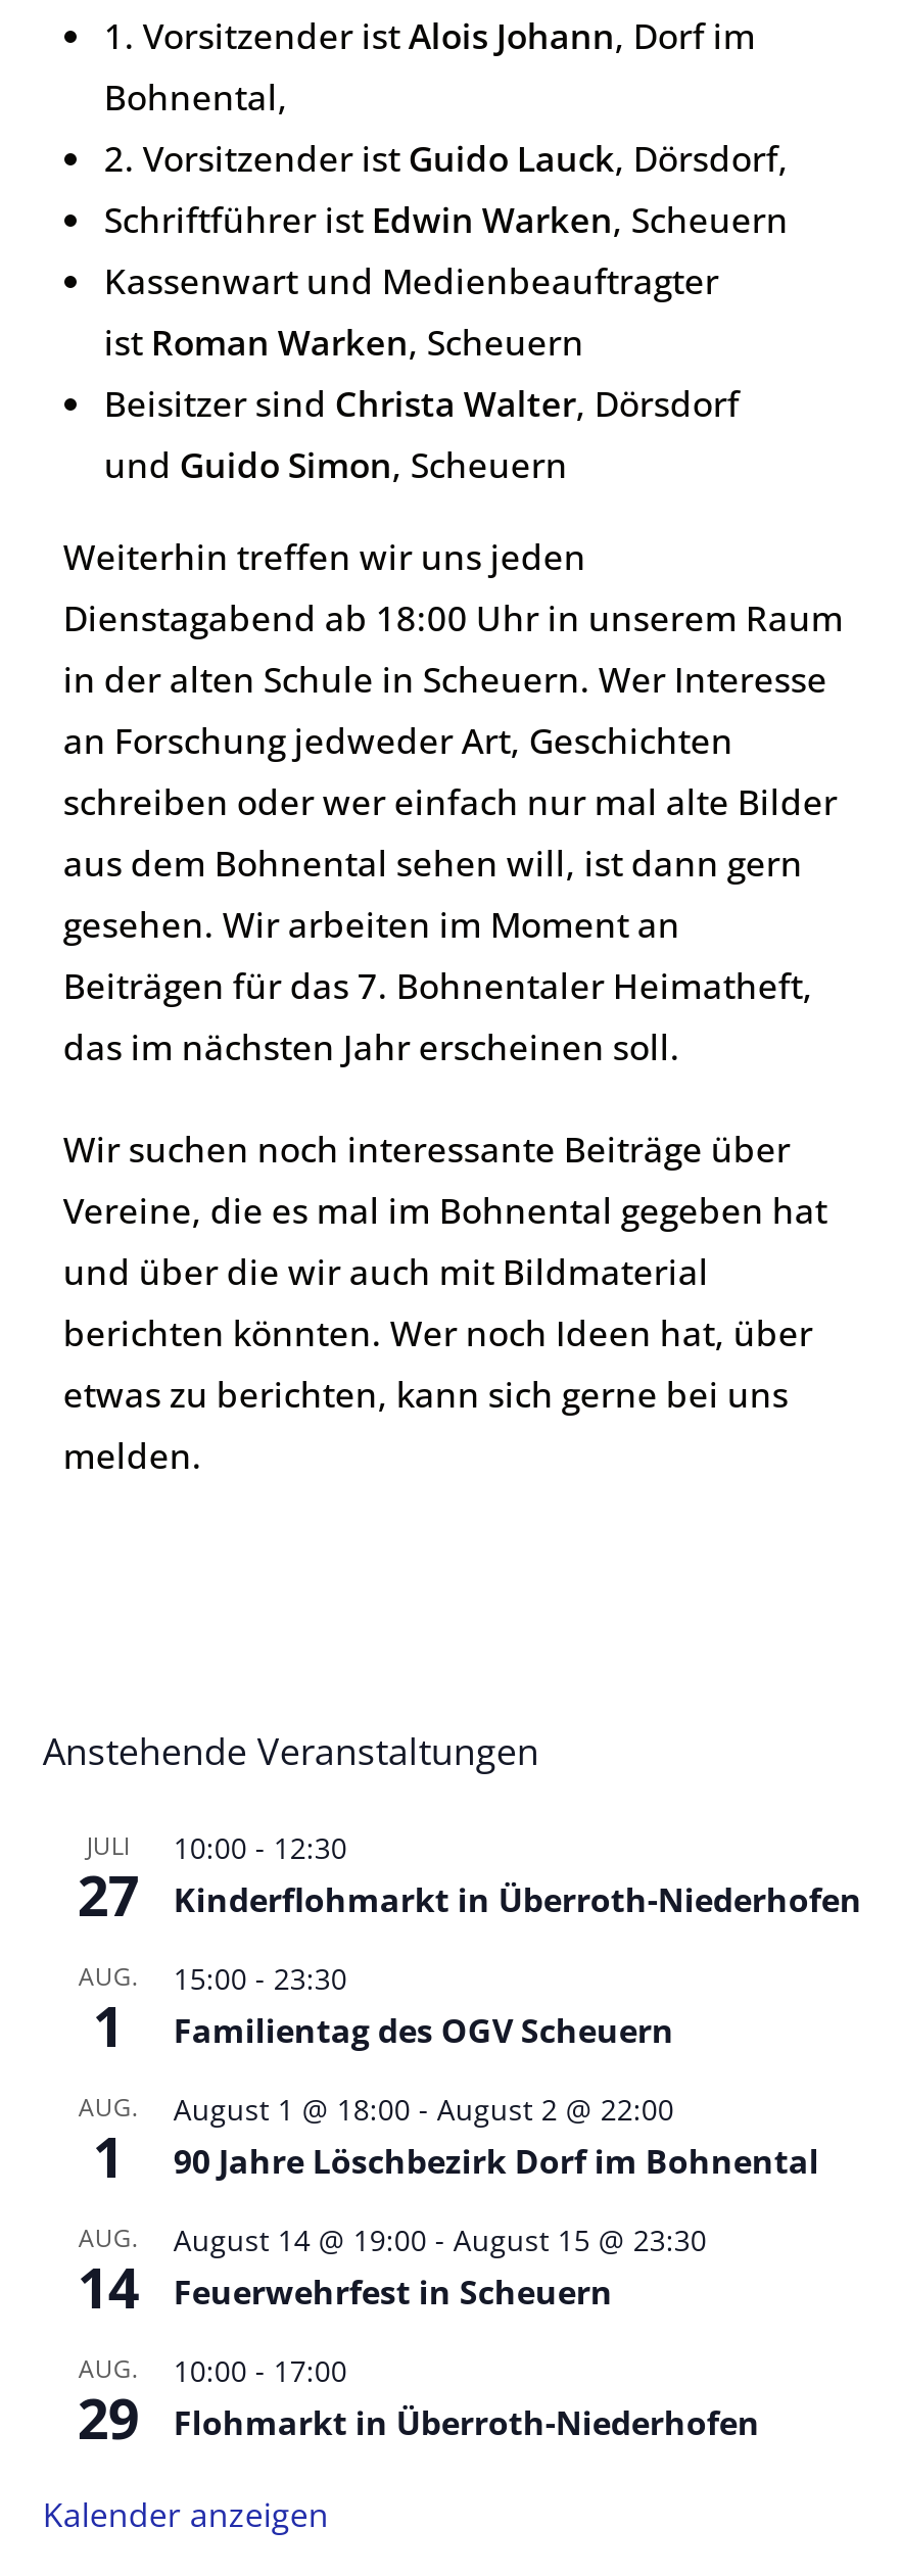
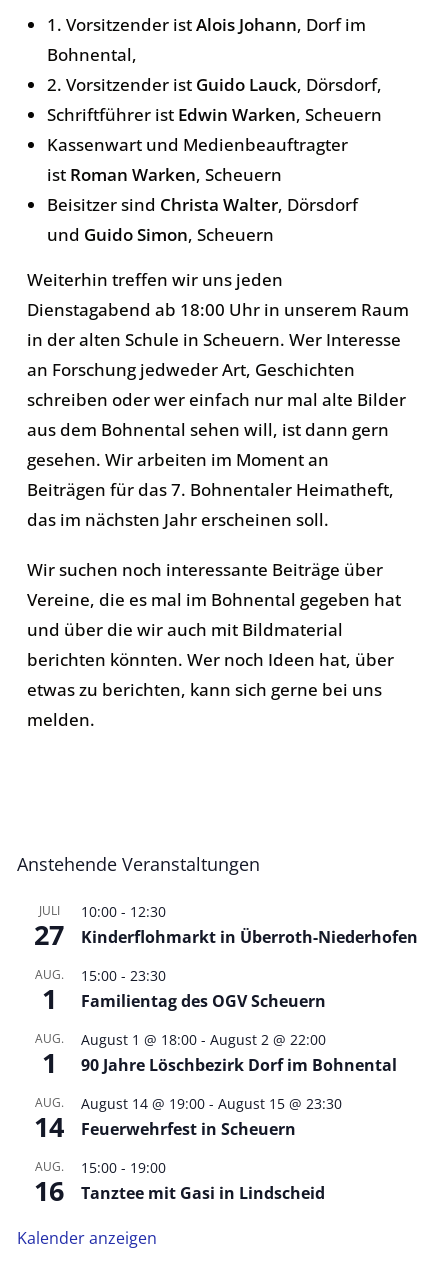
- 10:00 - 17:00
- Flohmarkt in Überroth-Niederhofen
+ 15:00 - 19:00
+ Tanztee mit Gasi in Lindscheid

- 29
+ 16
